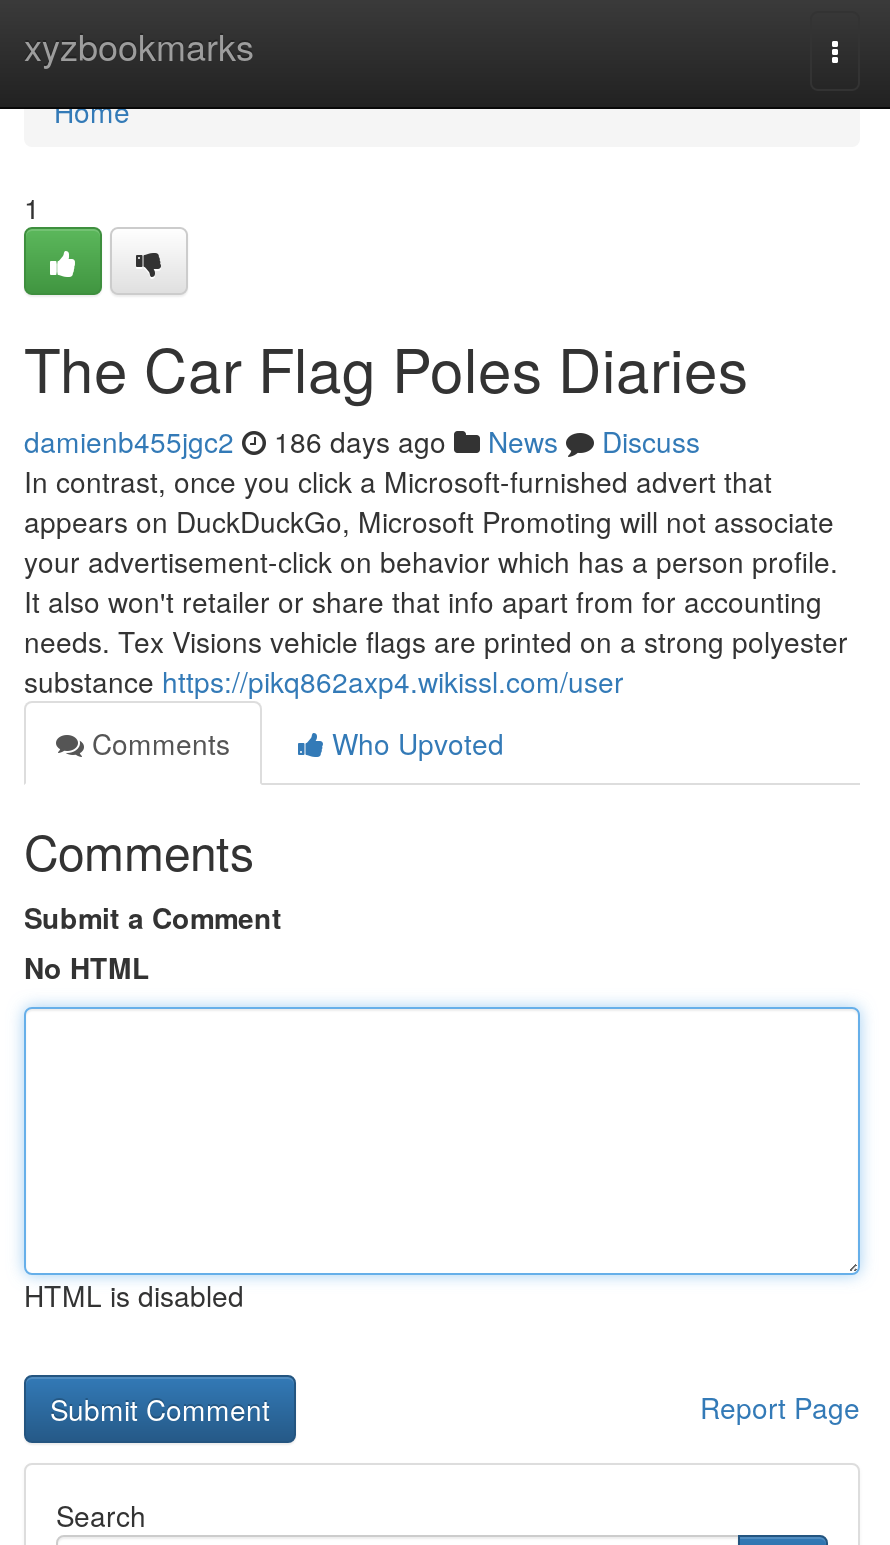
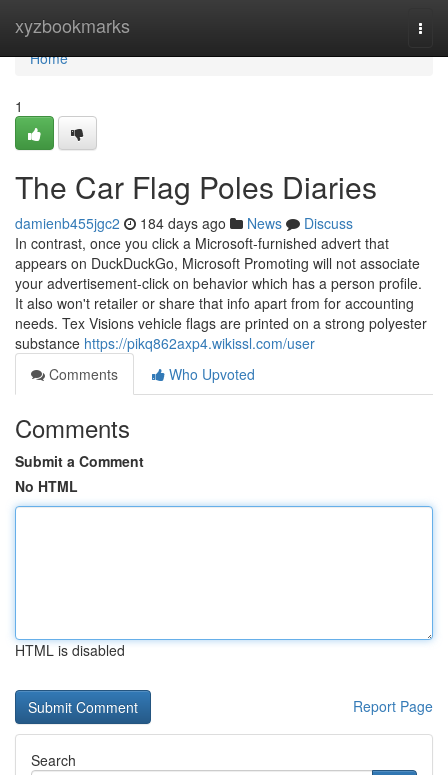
- damienb455jgc2 186 days ago News Discuss
+ damienb455jgc2 184 days ago News Discuss
